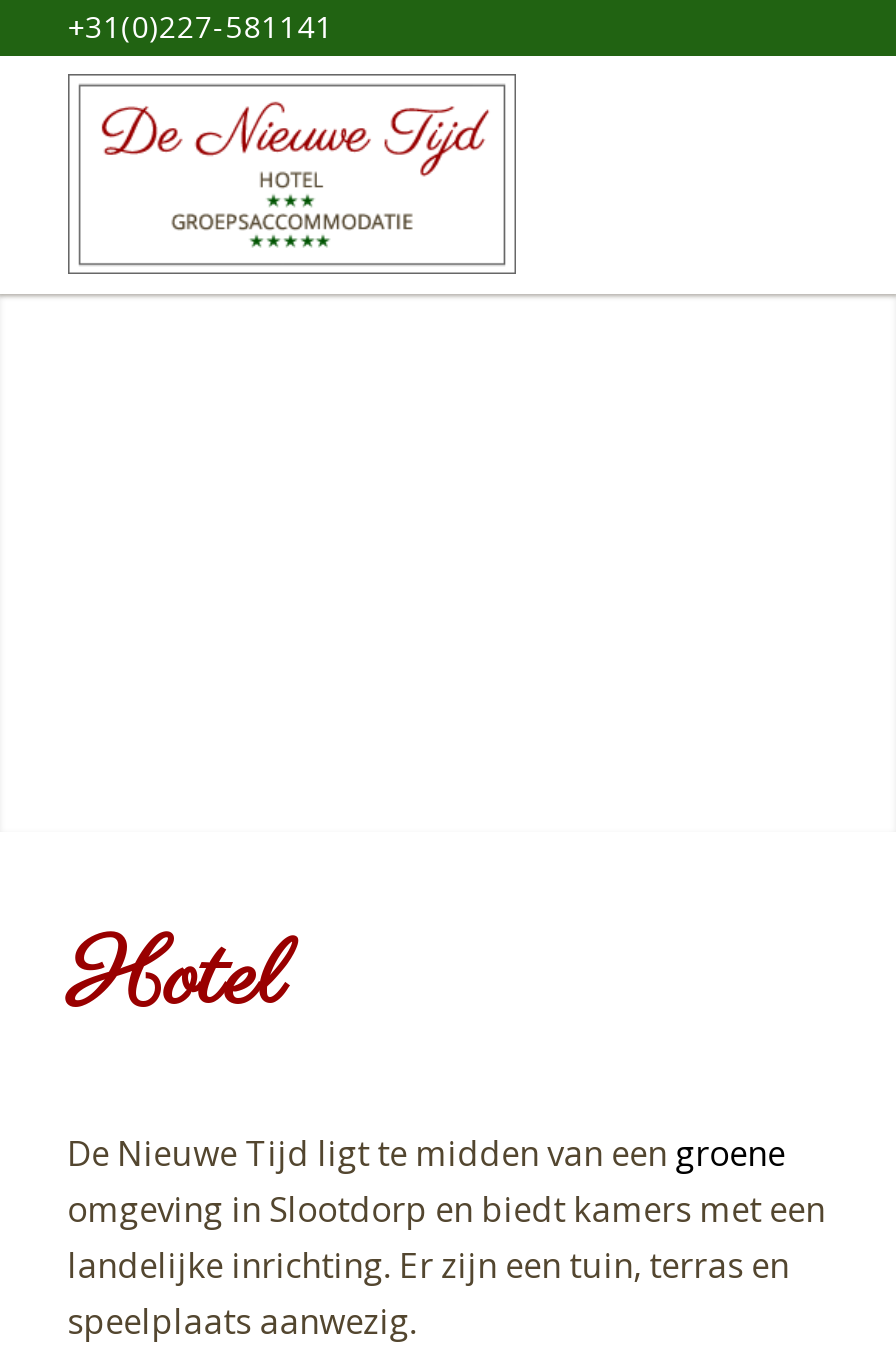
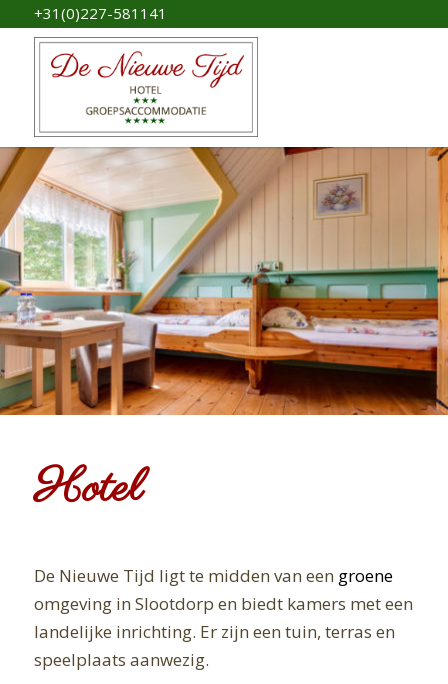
+ [image]
